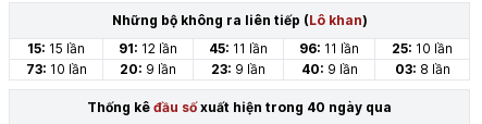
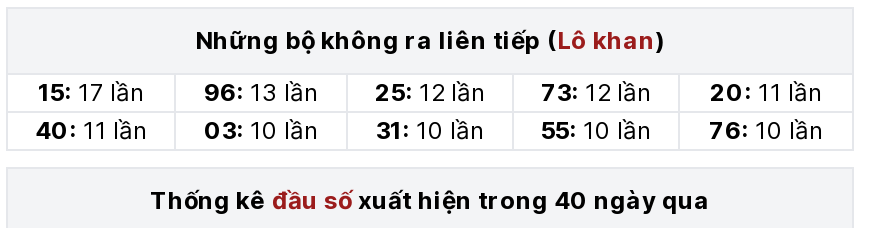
- 15: 15 lần
+ 15: 17 lần

- 91: 12 lần
+ 96: 13 lần

- 45: 11 lần
+ 25: 12 lần

- 96: 11 lần
+ 73: 12 lần

- 25: 10 lần
+ 20: 11 lần

- 73: 10 lần
+ 40: 11 lần

- 20: 9 lần
+ 03: 10 lần

- 23: 9 lần
+ 31: 10 lần

- 40: 9 lần
+ 55: 10 lần

- 03: 8 lần
+ 76: 10 lần
